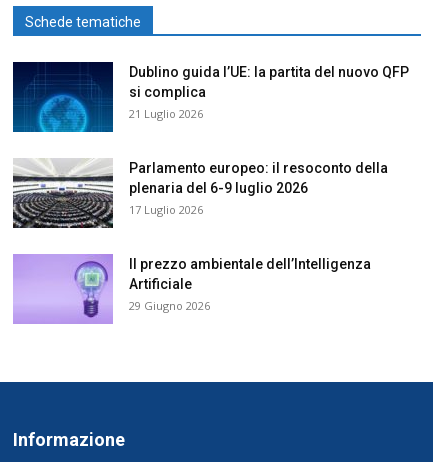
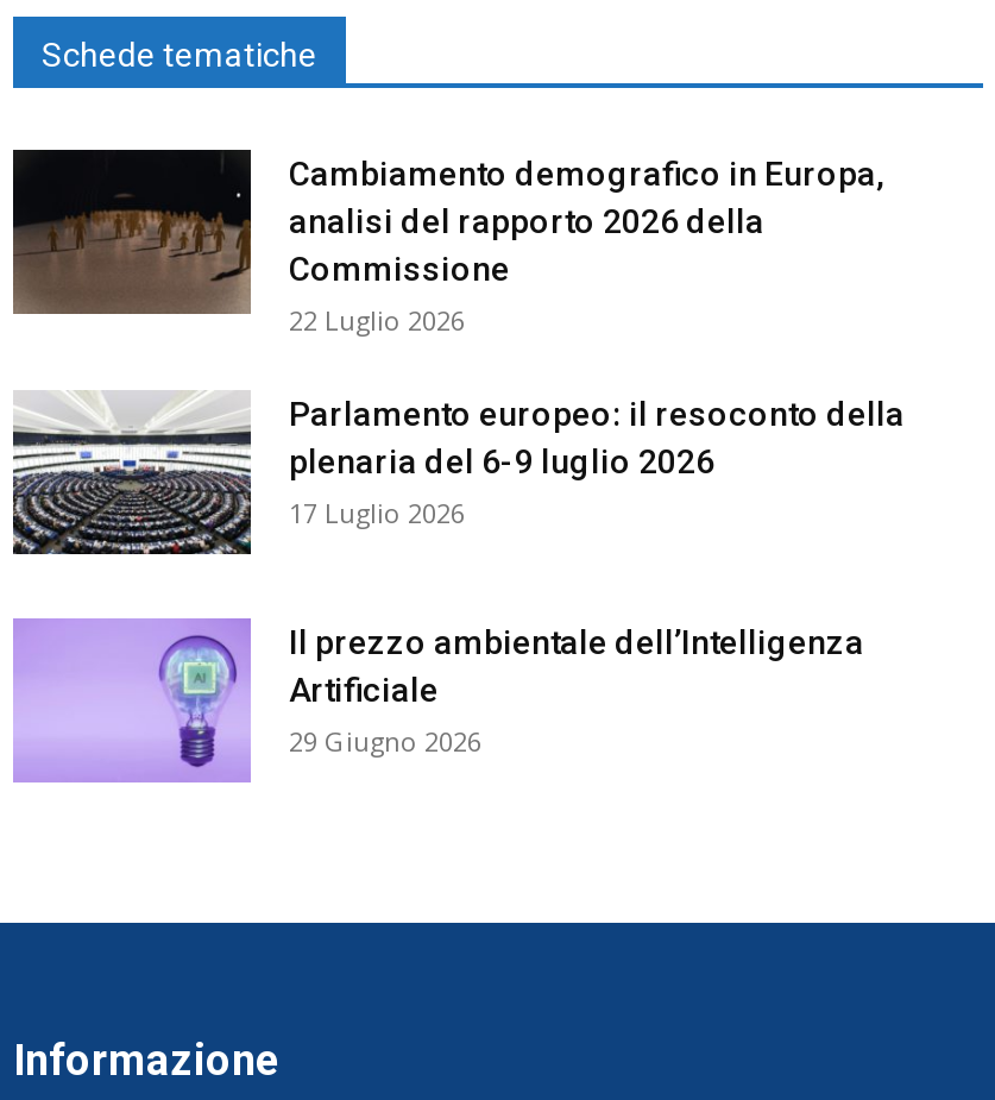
- [image]
- Dublino guida l’UE: la partita del nuovo QFP
- si complica
- 21 Luglio 2026
+ [image]
+ Cambiamento demografico in Europa,
+ analisi del rapporto 2026 della
+ Commissione
+ 22 Luglio 2026
